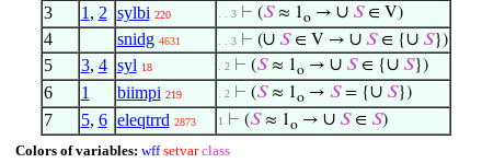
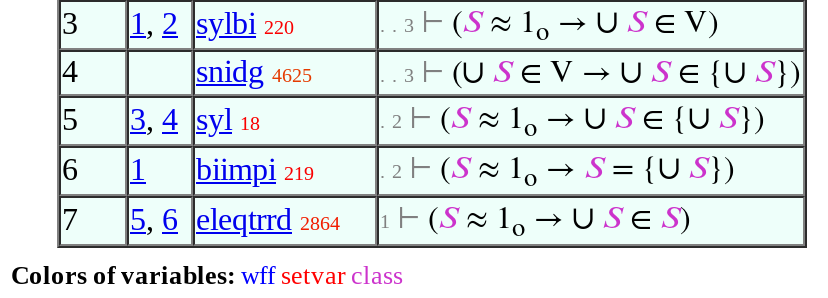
- snidg 4631
+ snidg 4625

- 5, 6 eleqtrrd 2873
+ 5, 6 eleqtrrd 2864
